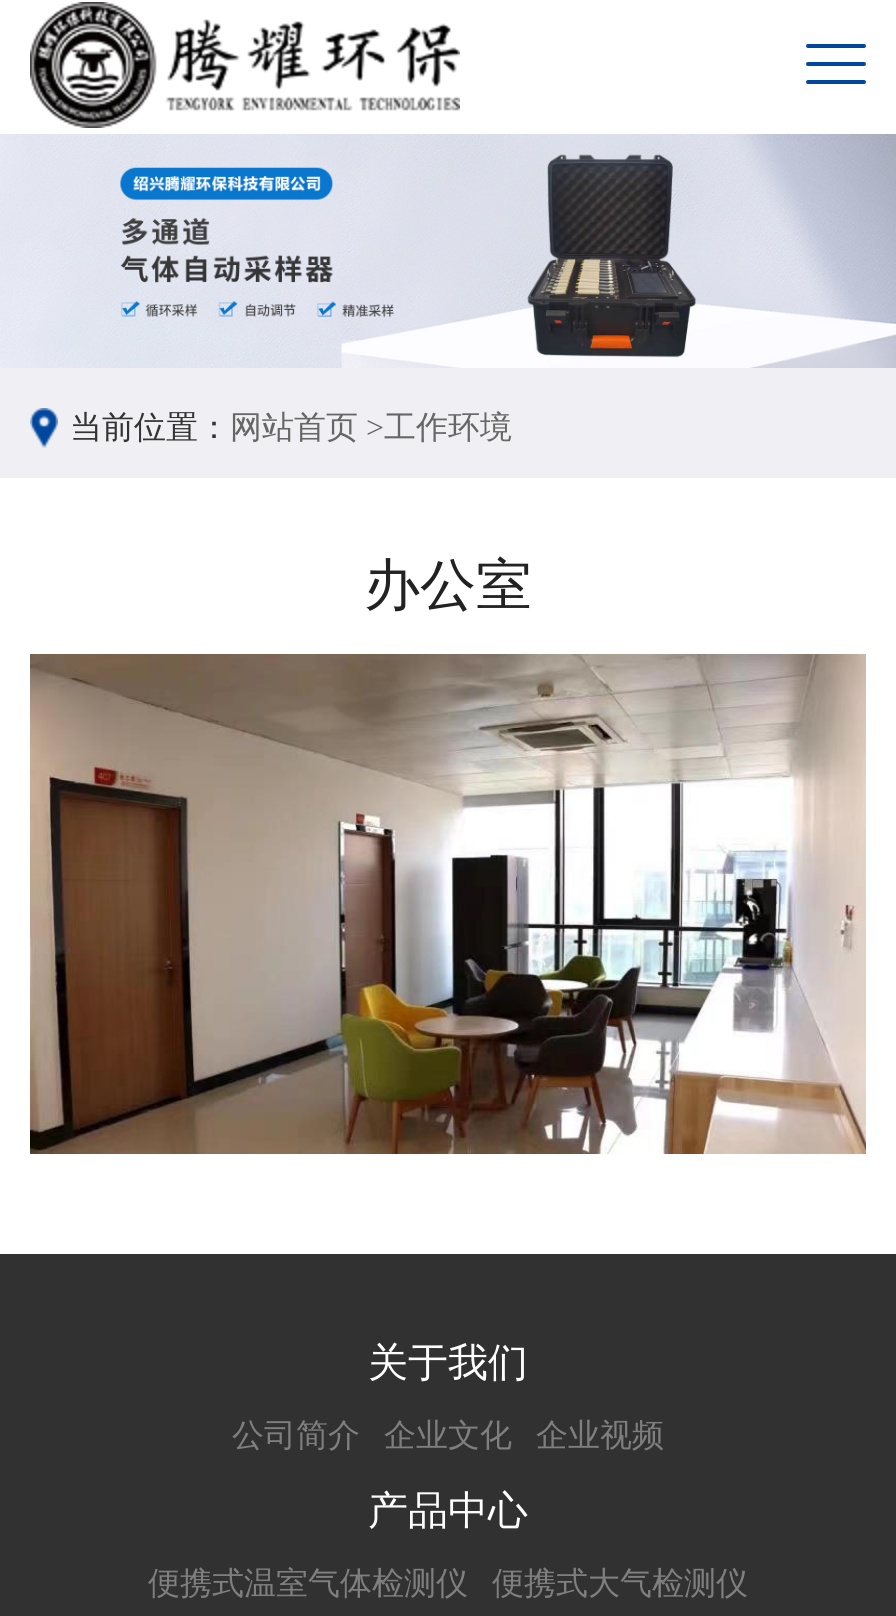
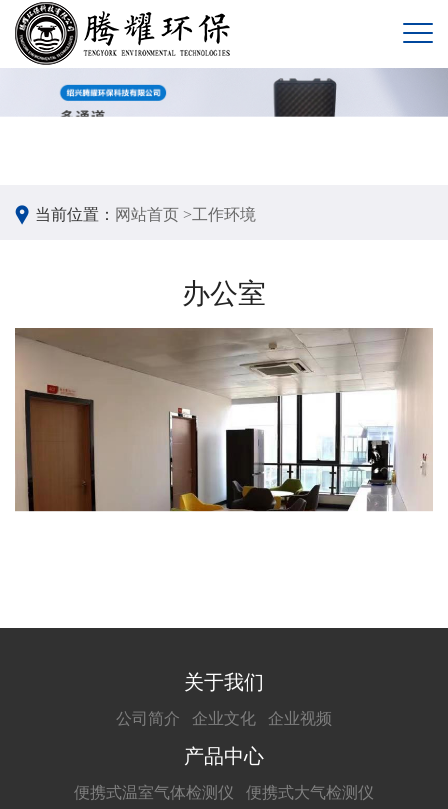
- [image]

- [image]
